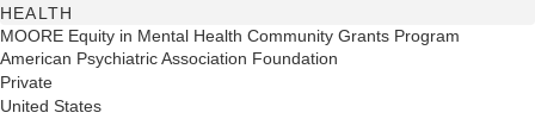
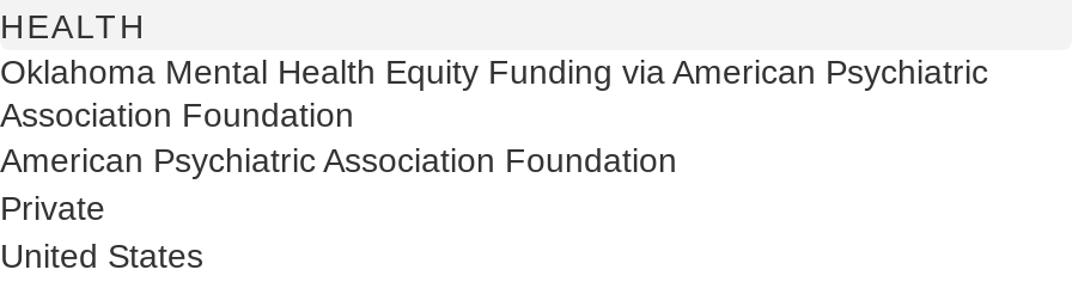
- MOORE Equity in Mental Health Community Grants Program
+ Oklahoma Mental Health Equity Funding via American Psychiatric
+ Association Foundation
